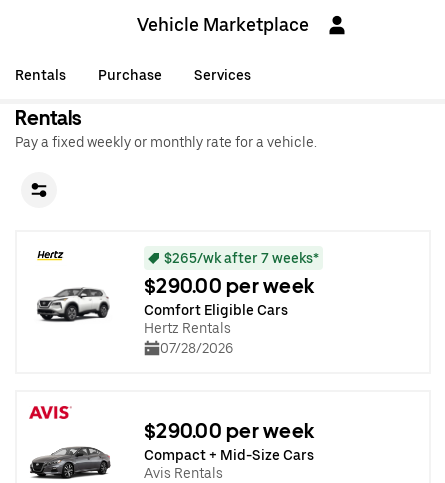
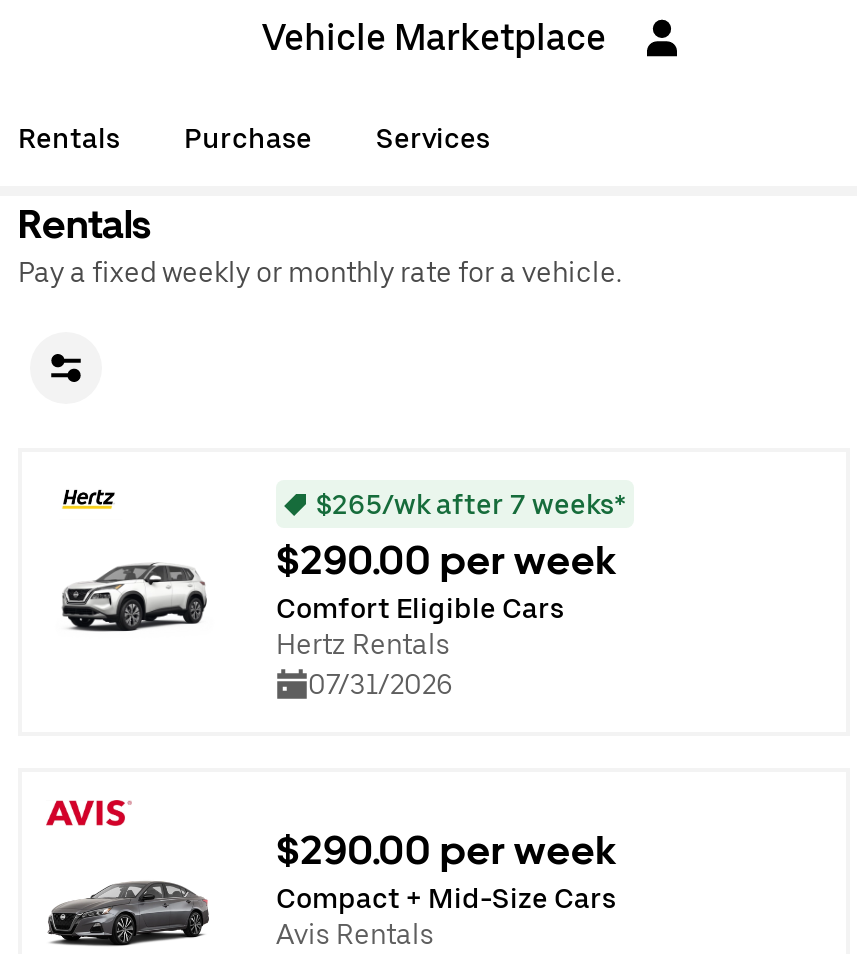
- 07/28/2026
+ 07/31/2026
